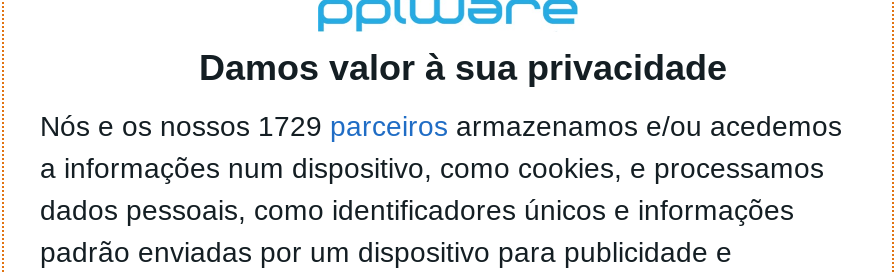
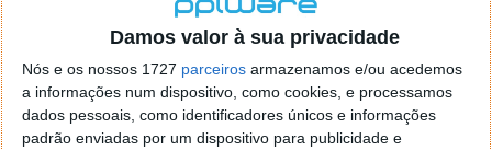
- Nós e os nossos 1729 parceiros armazenamos e/ou acedemos
+ Nós e os nossos 1727 parceiros armazenamos e/ou acedemos
